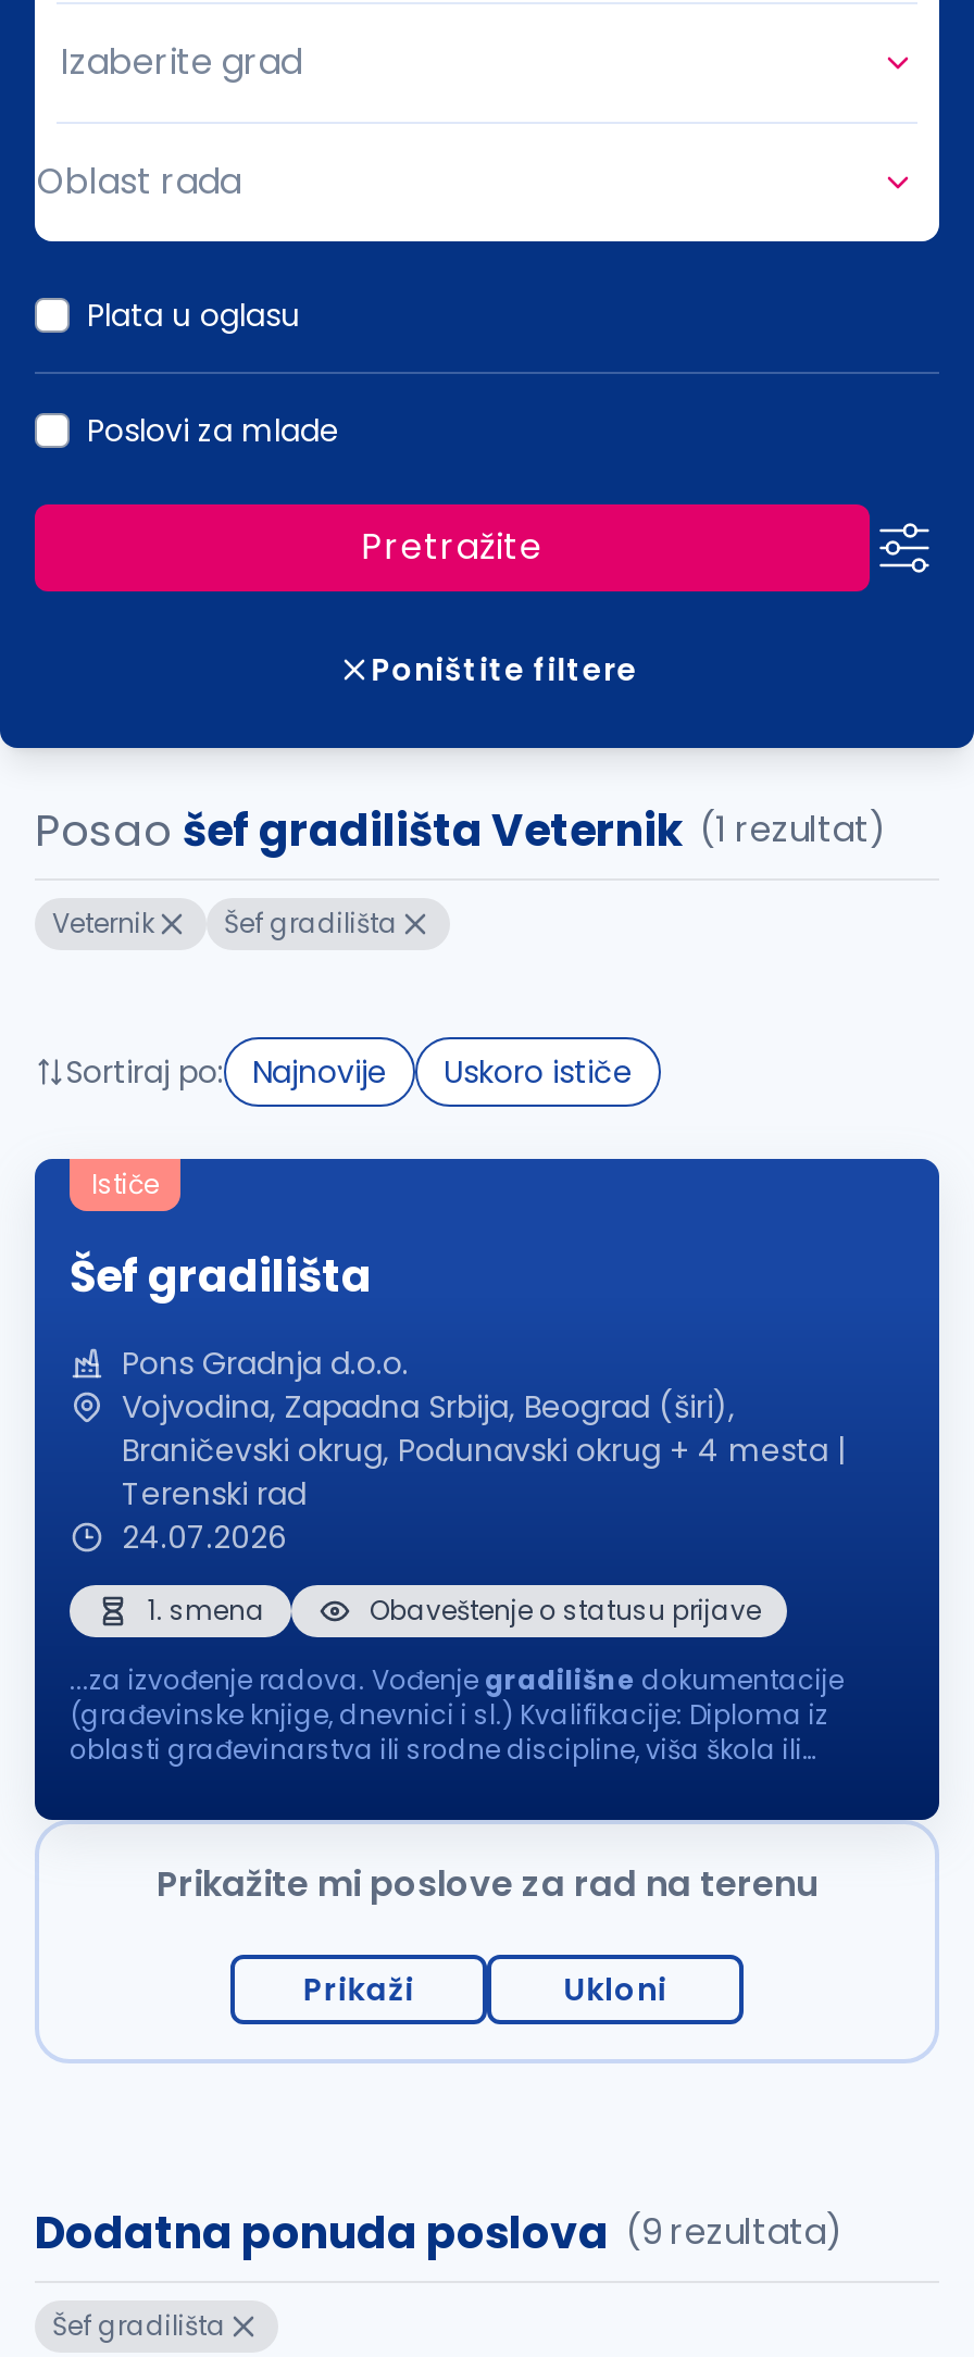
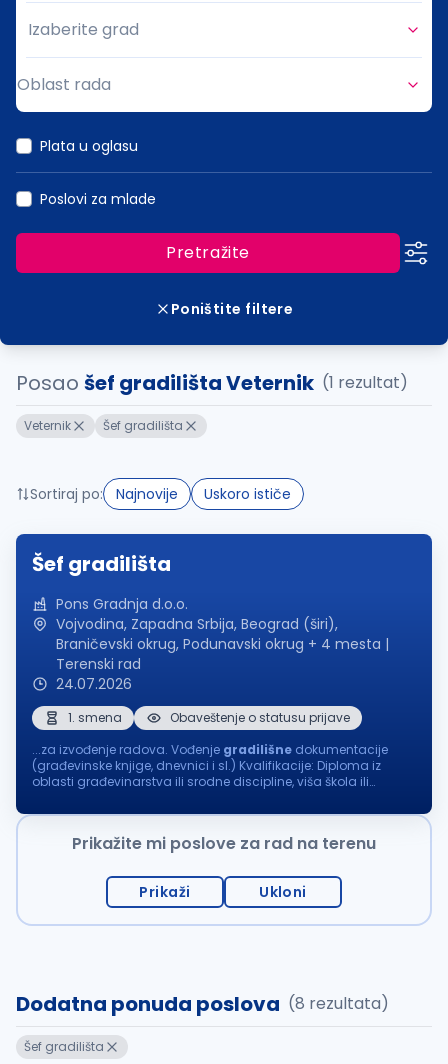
- Ističe

- Dodatna ponuda poslova (9 rezultata)
+ Dodatna ponuda poslova (8 rezultata)
